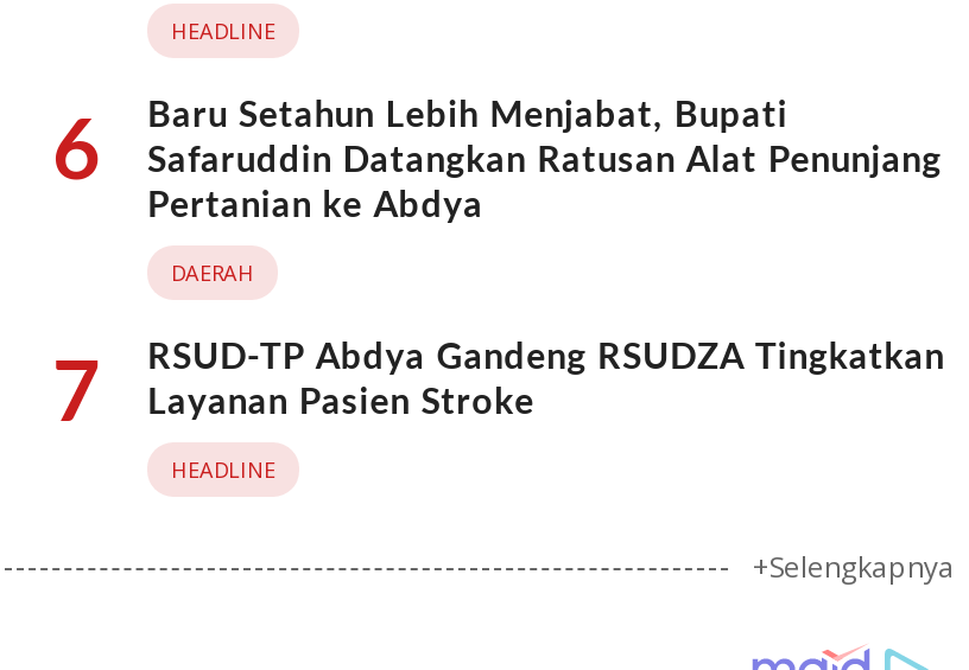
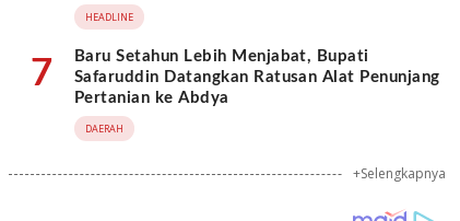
- 6 Baru Setahun Lebih Menjabat, Bupati Safaruddin Datangkan Ratusan Alat Penunjang
+ 7 Baru Setahun Lebih Menjabat, Bupati Safaruddin Datangkan Ratusan Alat Penunjang

- 7
- RSUD-TP Abdya Gandeng RSUDZA Tingkatkan
- Layanan Pasien Stroke
- HEADLINE
